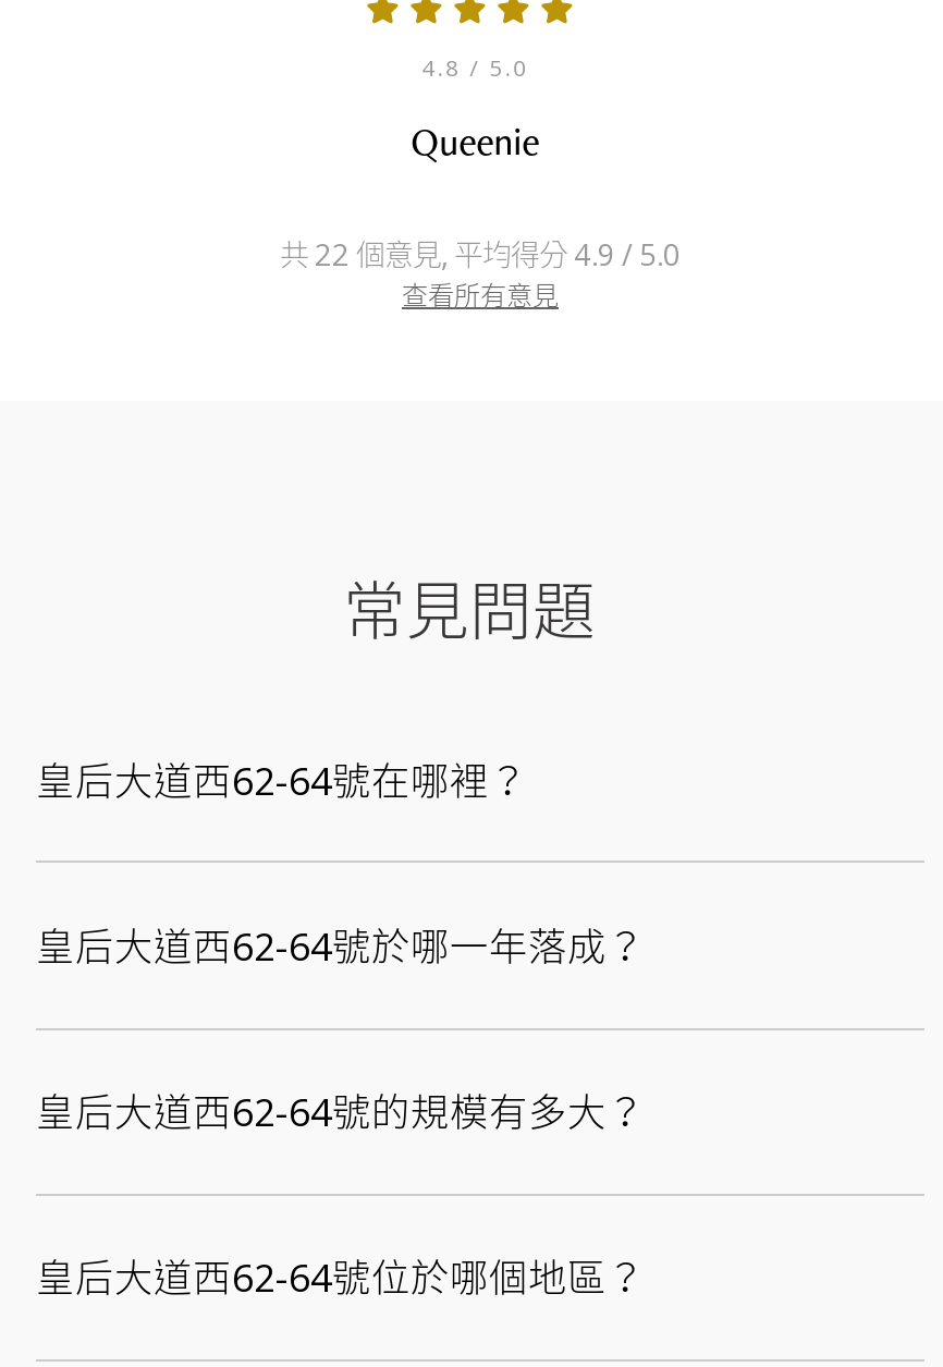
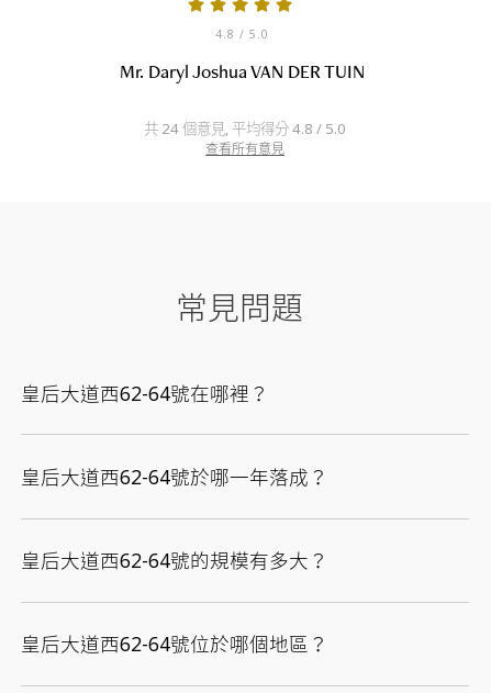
- Queenie
+ Mr. Daryl Joshua VAN DER TUIN

- 共 22 個意見, 平均得分 4.9 / 5.0
+ 共 24 個意見, 平均得分 4.8 / 5.0
